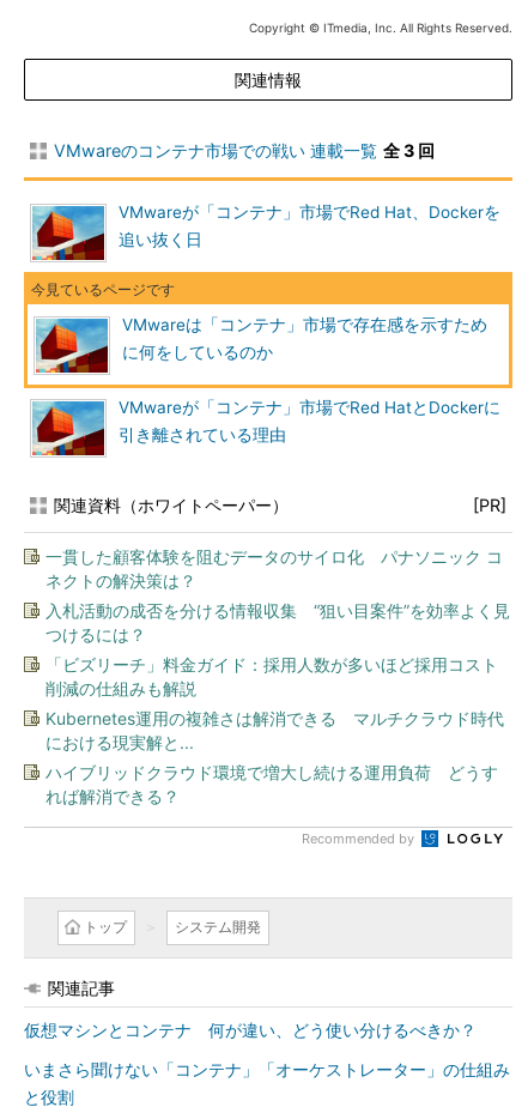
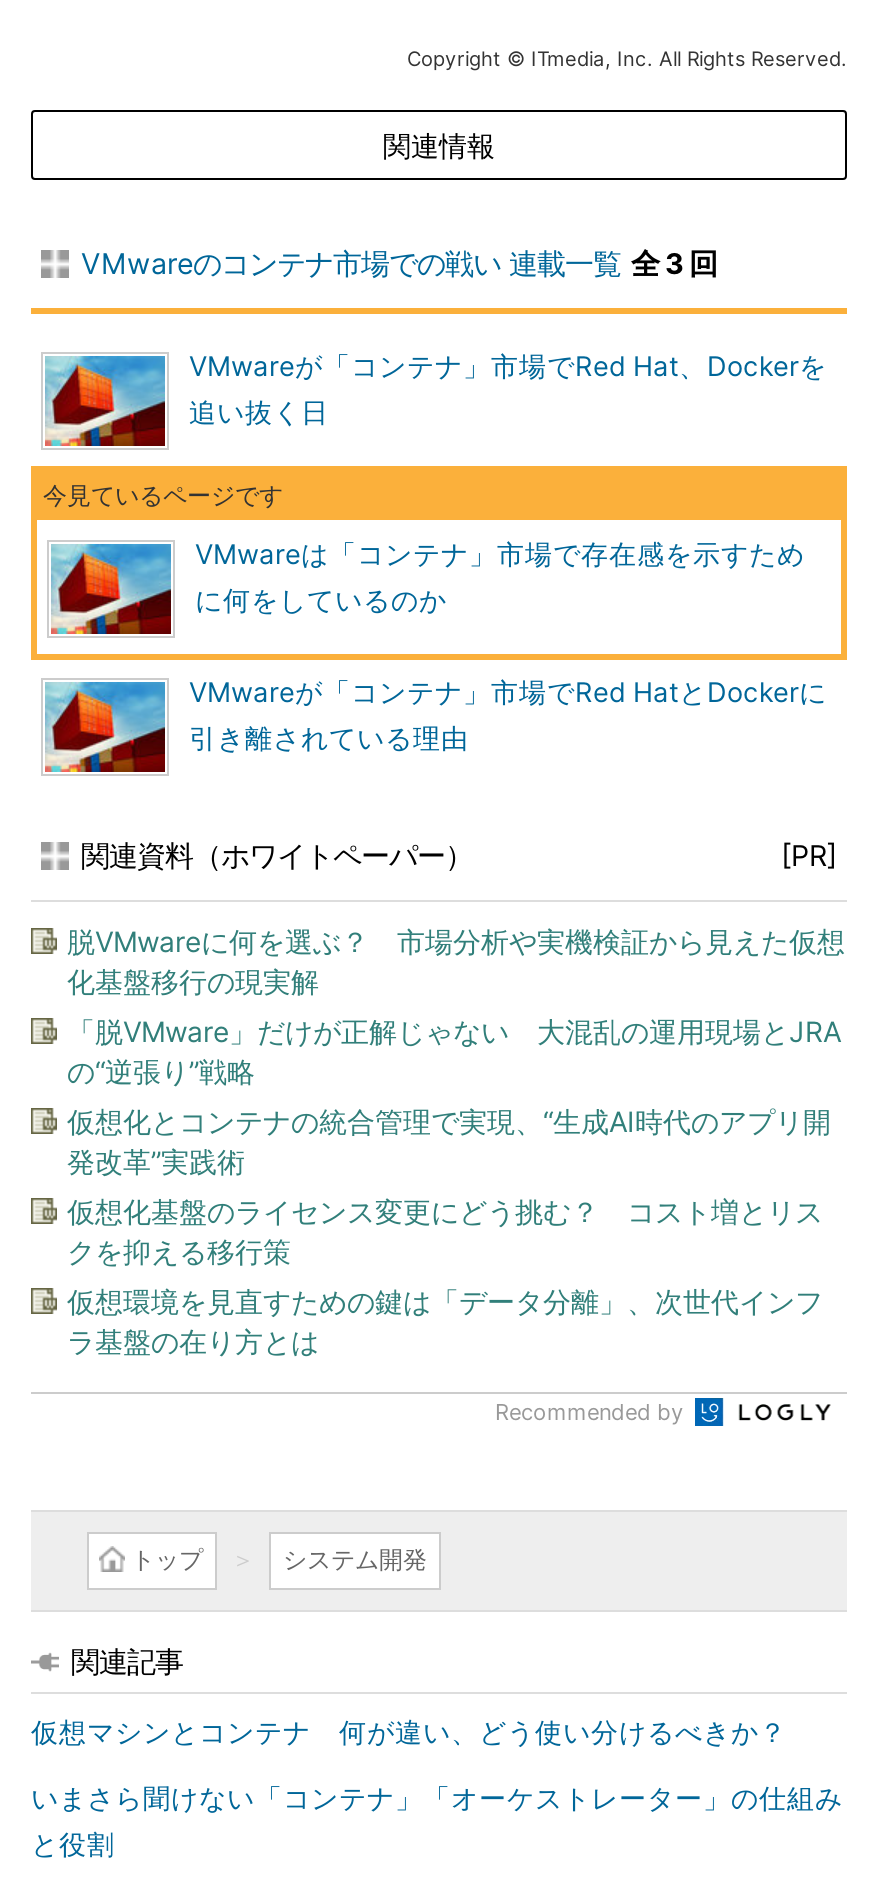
- 一貫した顧客体験を阻むデータのサイロ化 パナソニック コ
- ネクトの解決策は？
+ 脱VMwareに何を選ぶ？ 市場分析や実機検証から見えた仮想
+ 化基盤移行の現実解

- 入札活動の成否を分ける情報収集 “狙い目案件”を効率よく見
- つけるには？
+ 「脱VMware」だけが正解じゃない 大混乱の運用現場とJRA
+ の“逆張り”戦略

- 「ビズリーチ」料金ガイド：採用人数が多いほど採用コスト
- 削減の仕組みも解説
+ 仮想化とコンテナの統合管理で実現、“生成AI時代のアプリ開
+ 発改革”実践術

- Kubernetes運用の複雑さは解消できる マルチクラウド時代
- における現実解と...
+ 仮想化基盤のライセンス変更にどう挑む？ コスト増とリス
+ クを抑える移行策

- ハイブリッドクラウド環境で増大し続ける運用負荷 どうす
- れば解消できる？
+ 仮想環境を見直すための鍵は「データ分離」、次世代インフ
+ ラ基盤の在り方とは
